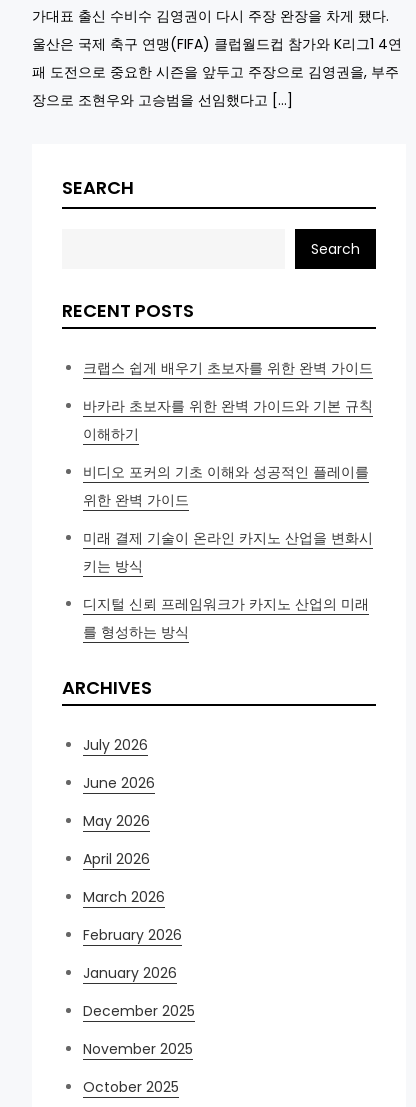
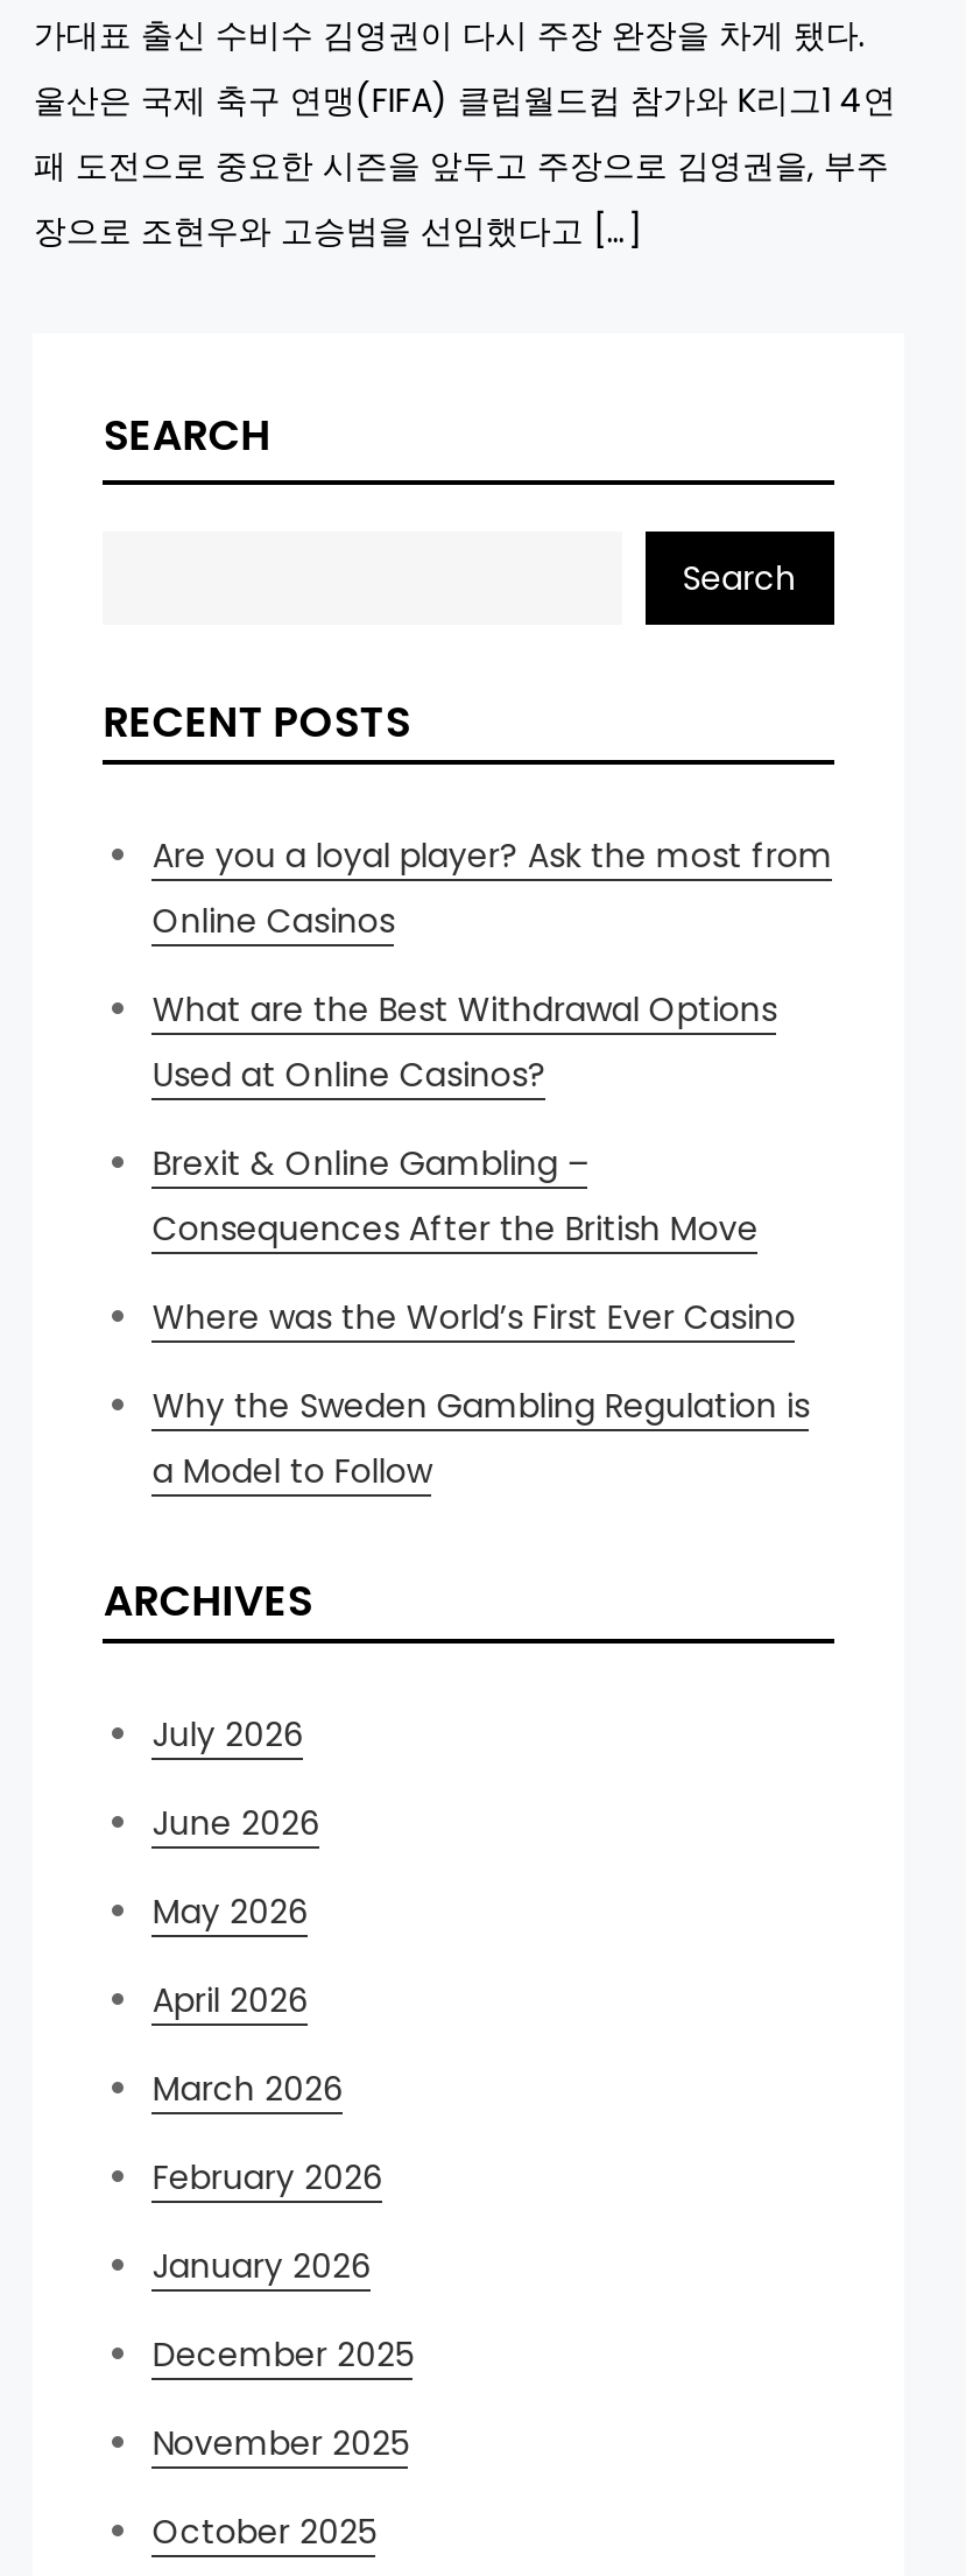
- 크랩스 쉽게 배우기 초보자를 위한 완벽 가이드
+ Are you a loyal player? Ask the most from
+ Online Casinos

- 바카라 초보자를 위한 완벽 가이드와 기본 규칙
- 이해하기
+ What are the Best Withdrawal Options
+ Used at Online Casinos?

- 비디오 포커의 기초 이해와 성공적인 플레이를
- 위한 완벽 가이드
+ Brexit & Online Gambling –
+ Consequences After the British Move

- 미래 결제 기술이 온라인 카지노 산업을 변화시
- 키는 방식
+ Where was the World’s First Ever Casino

- 디지털 신뢰 프레임워크가 카지노 산업의 미래
- 를 형성하는 방식
+ Why the Sweden Gambling Regulation is
+ a Model to Follow
